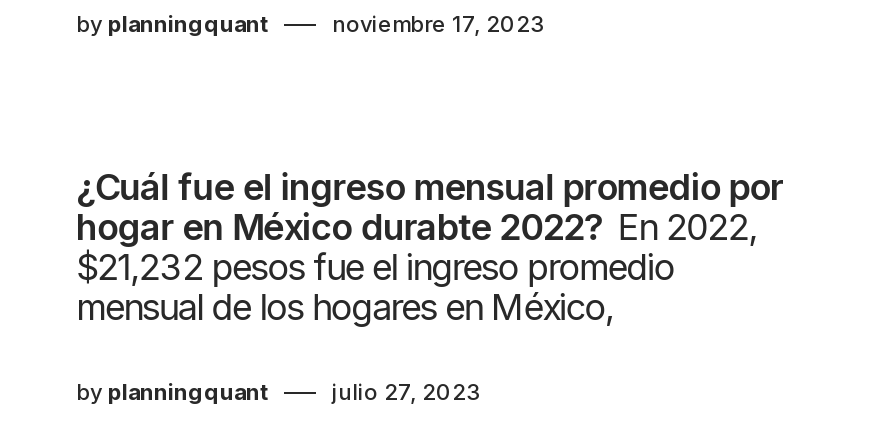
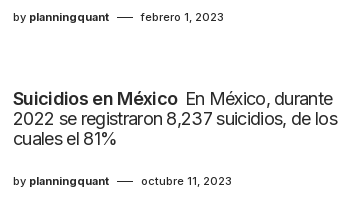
- noviembre 17, 2023
+ febrero 1, 2023

- ¿Cuál fue el ingreso mensual promedio por
- hogar en México durabte 2022? En 2022,
- $21,232 pesos fue el ingreso promedio
- mensual de los hogares en México,
+ Suicidios en México En México, durante
+ 2022 se registraron 8,237 suicidios, de los
+ cuales el 81%

- julio 27, 2023
+ octubre 11, 2023
